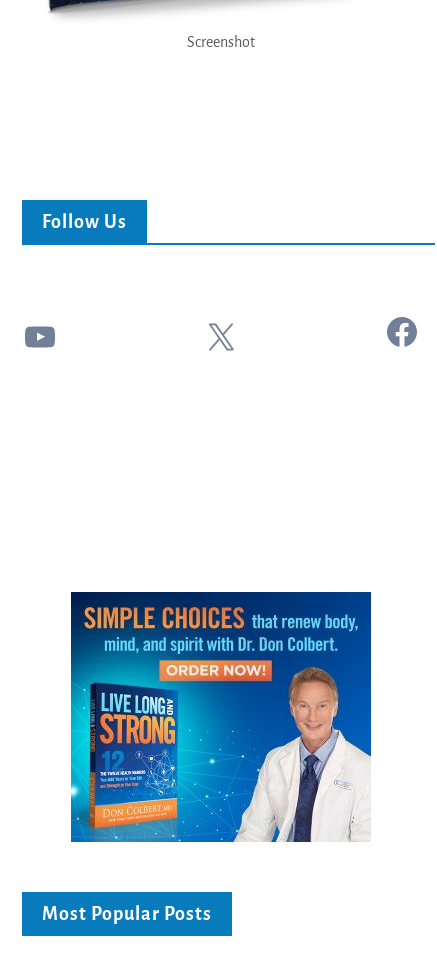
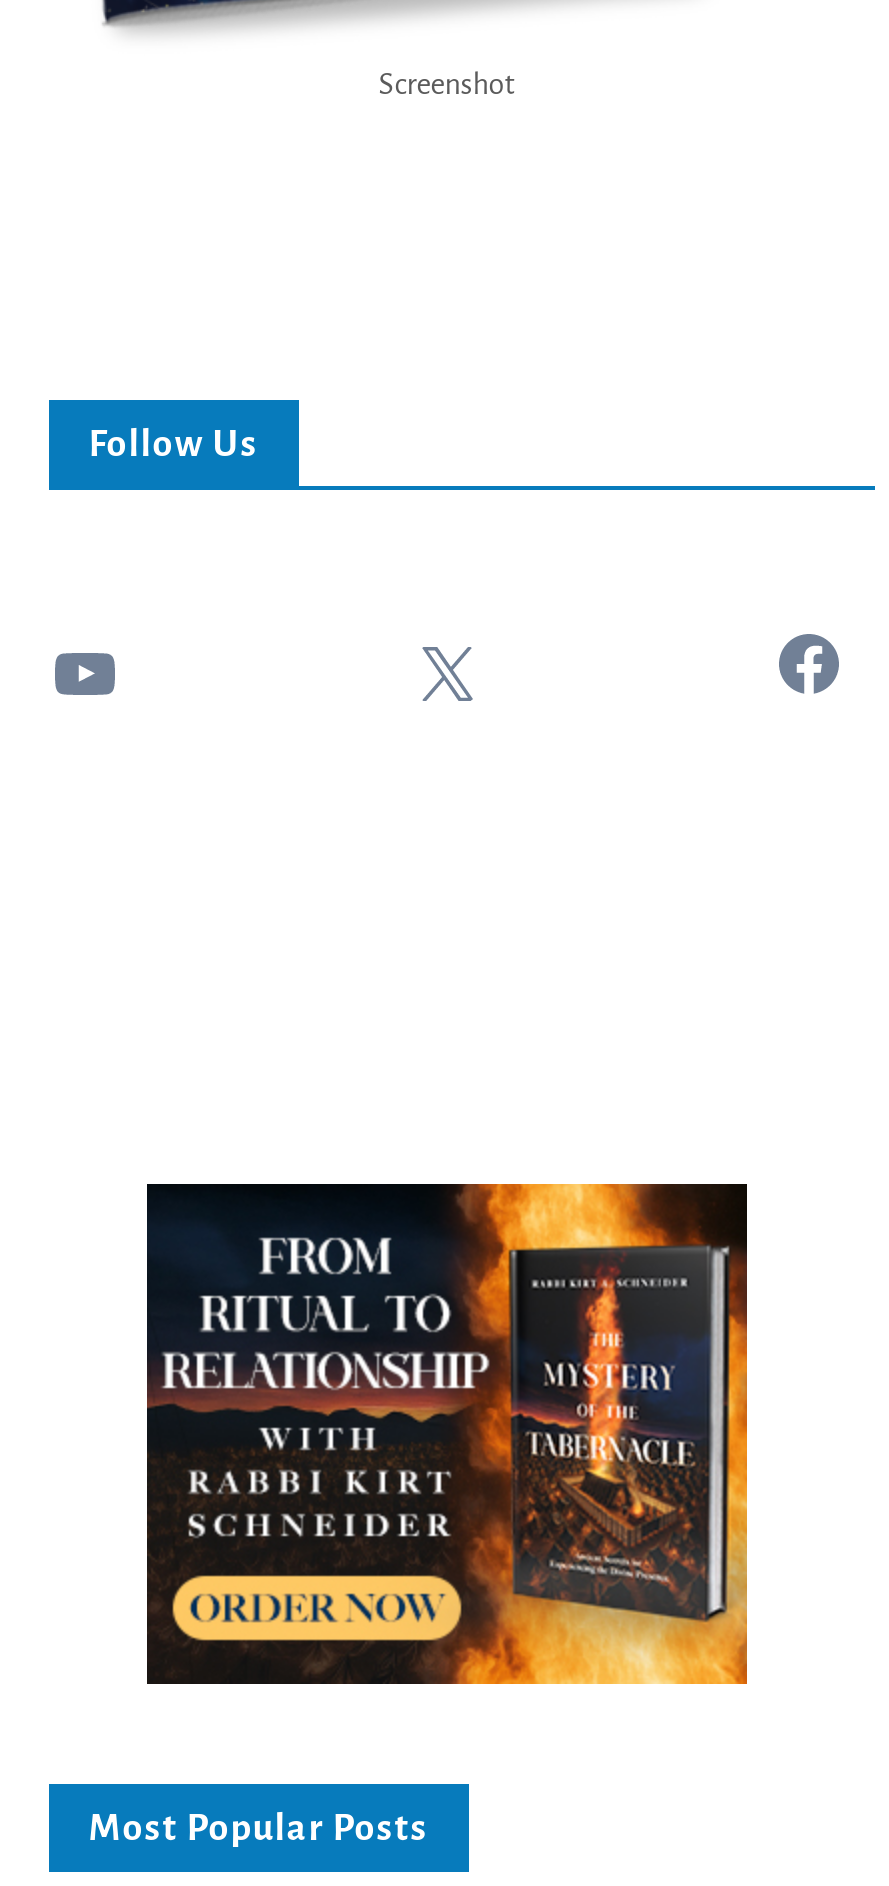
- [image]
+ [image]
